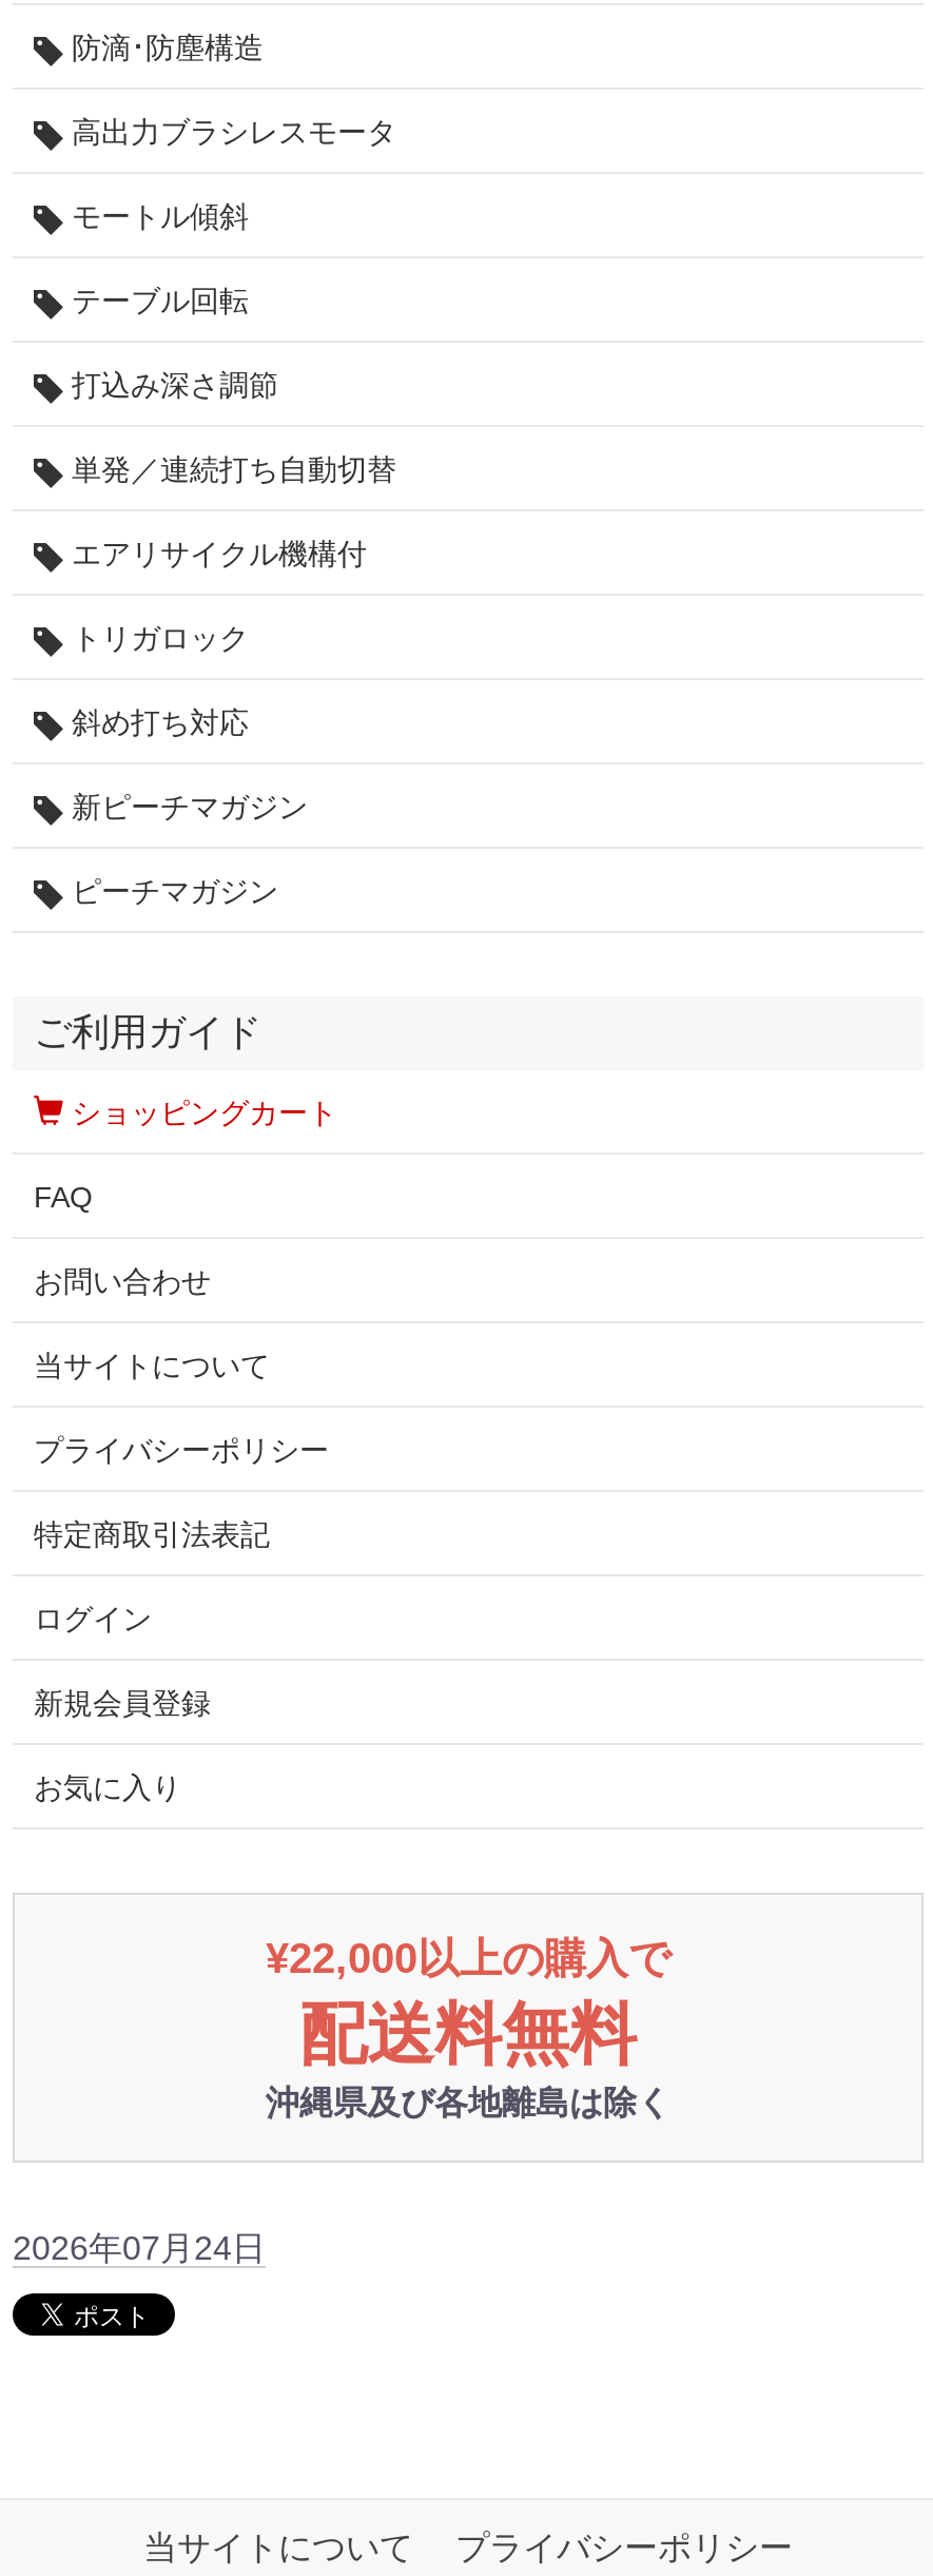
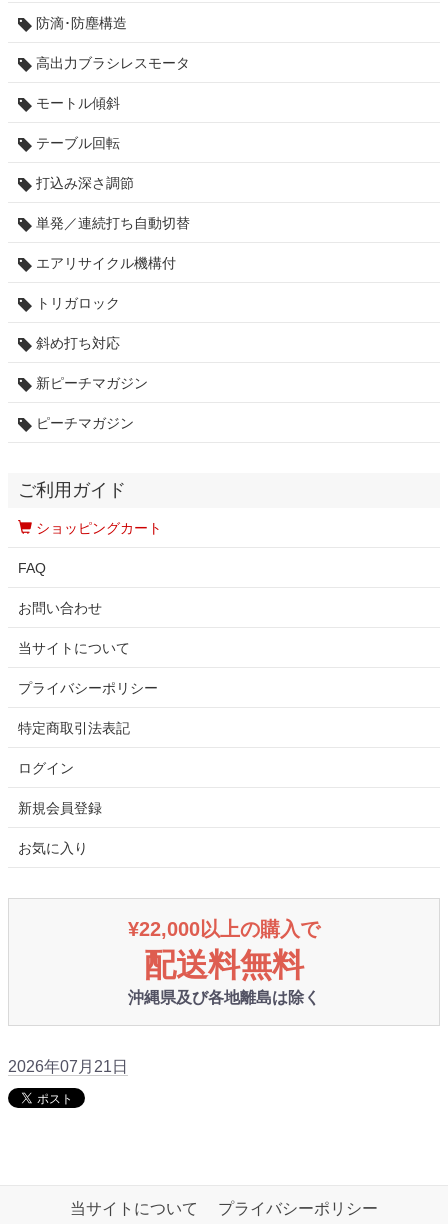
- 2026年07月24日
+ 2026年07月21日
